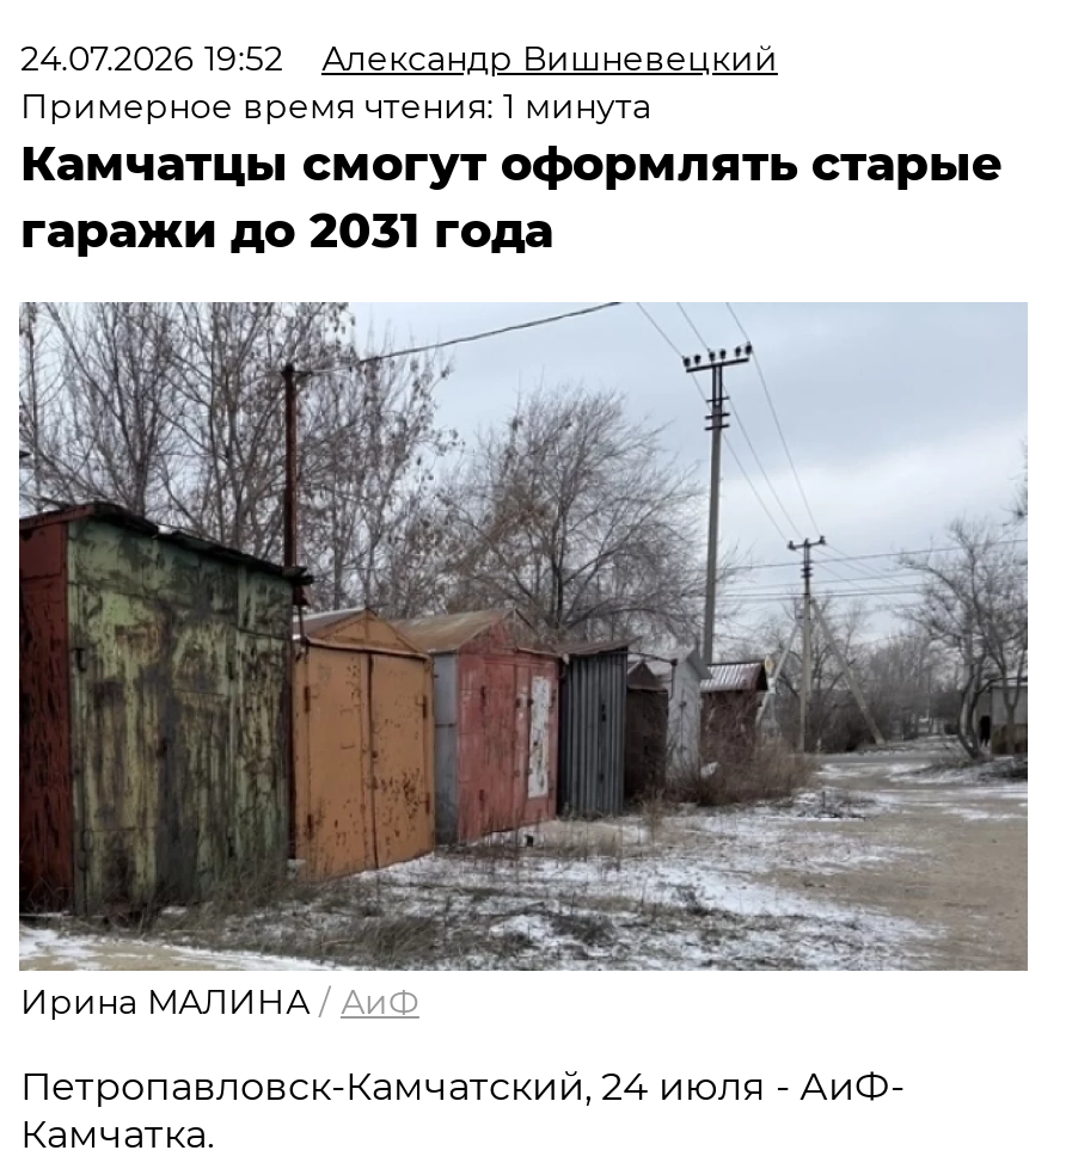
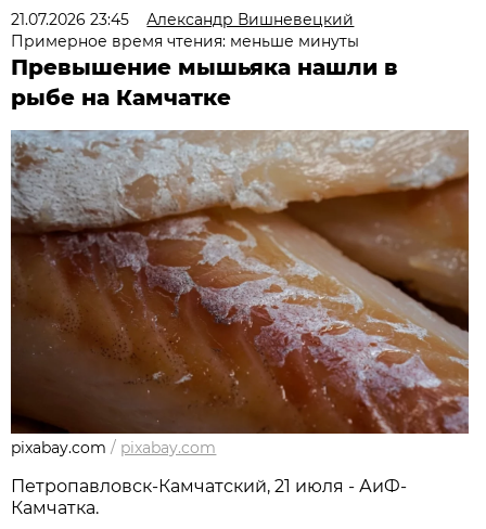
- 24.07.2026 19:52 Александр Вишневецкий
+ 21.07.2026 23:45 Александр Вишневецкий

- Примерное время чтения: 1 минута
- Камчатцы смогут оформлять старые
- гаражи до 2031 года
+ Примерное время чтения: меньше минуты
+ Превышение мышьяка нашли в
+ рыбе на Камчатке

- [image]
- Ирина МАЛИНА / АиФ
+ [image]
+ pixabay.com / pixabay.com

- Петропавловск-Камчатский, 24 июля - АиФ-
+ Петропавловск-Камчатский, 21 июля - АиФ-
